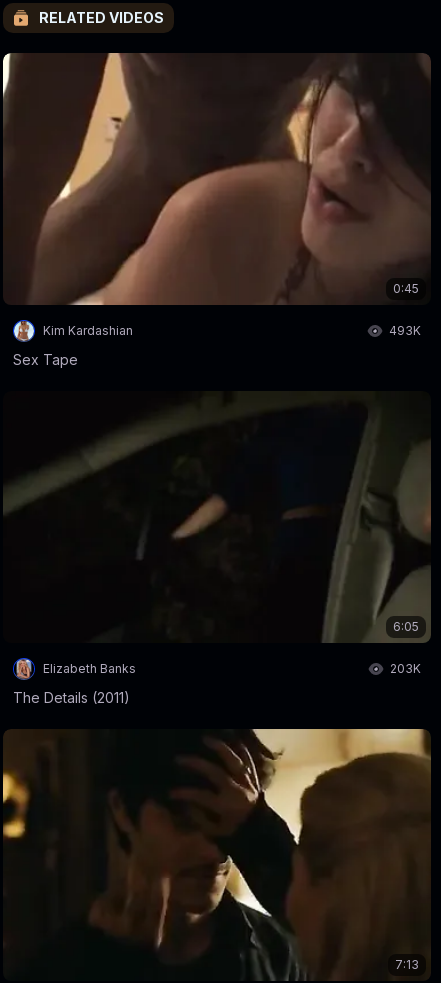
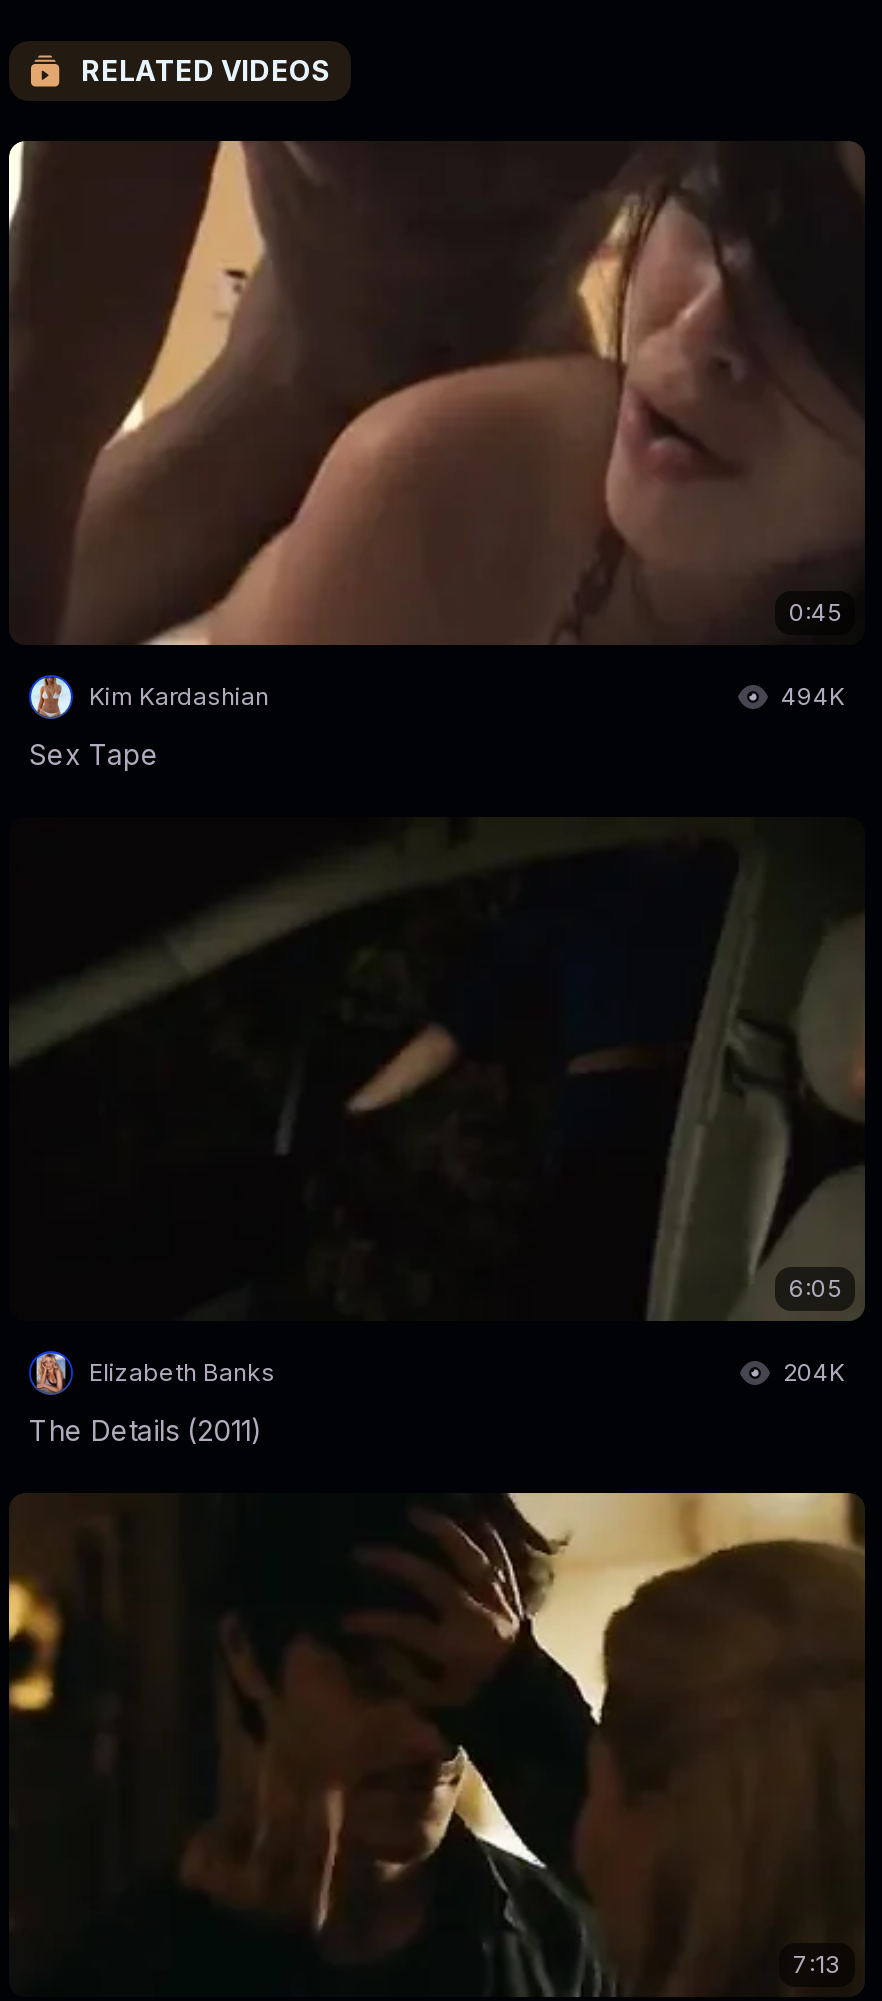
- 493K
+ 494K

- 203K
+ 204K
